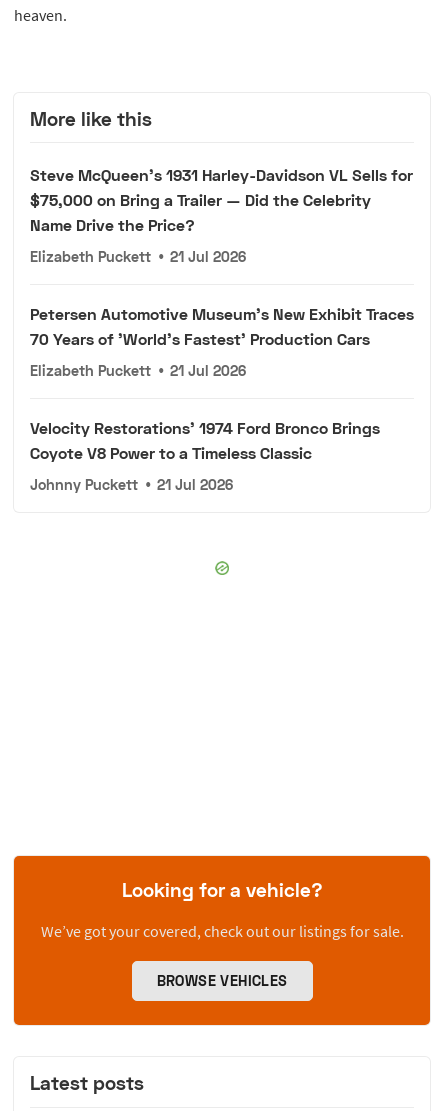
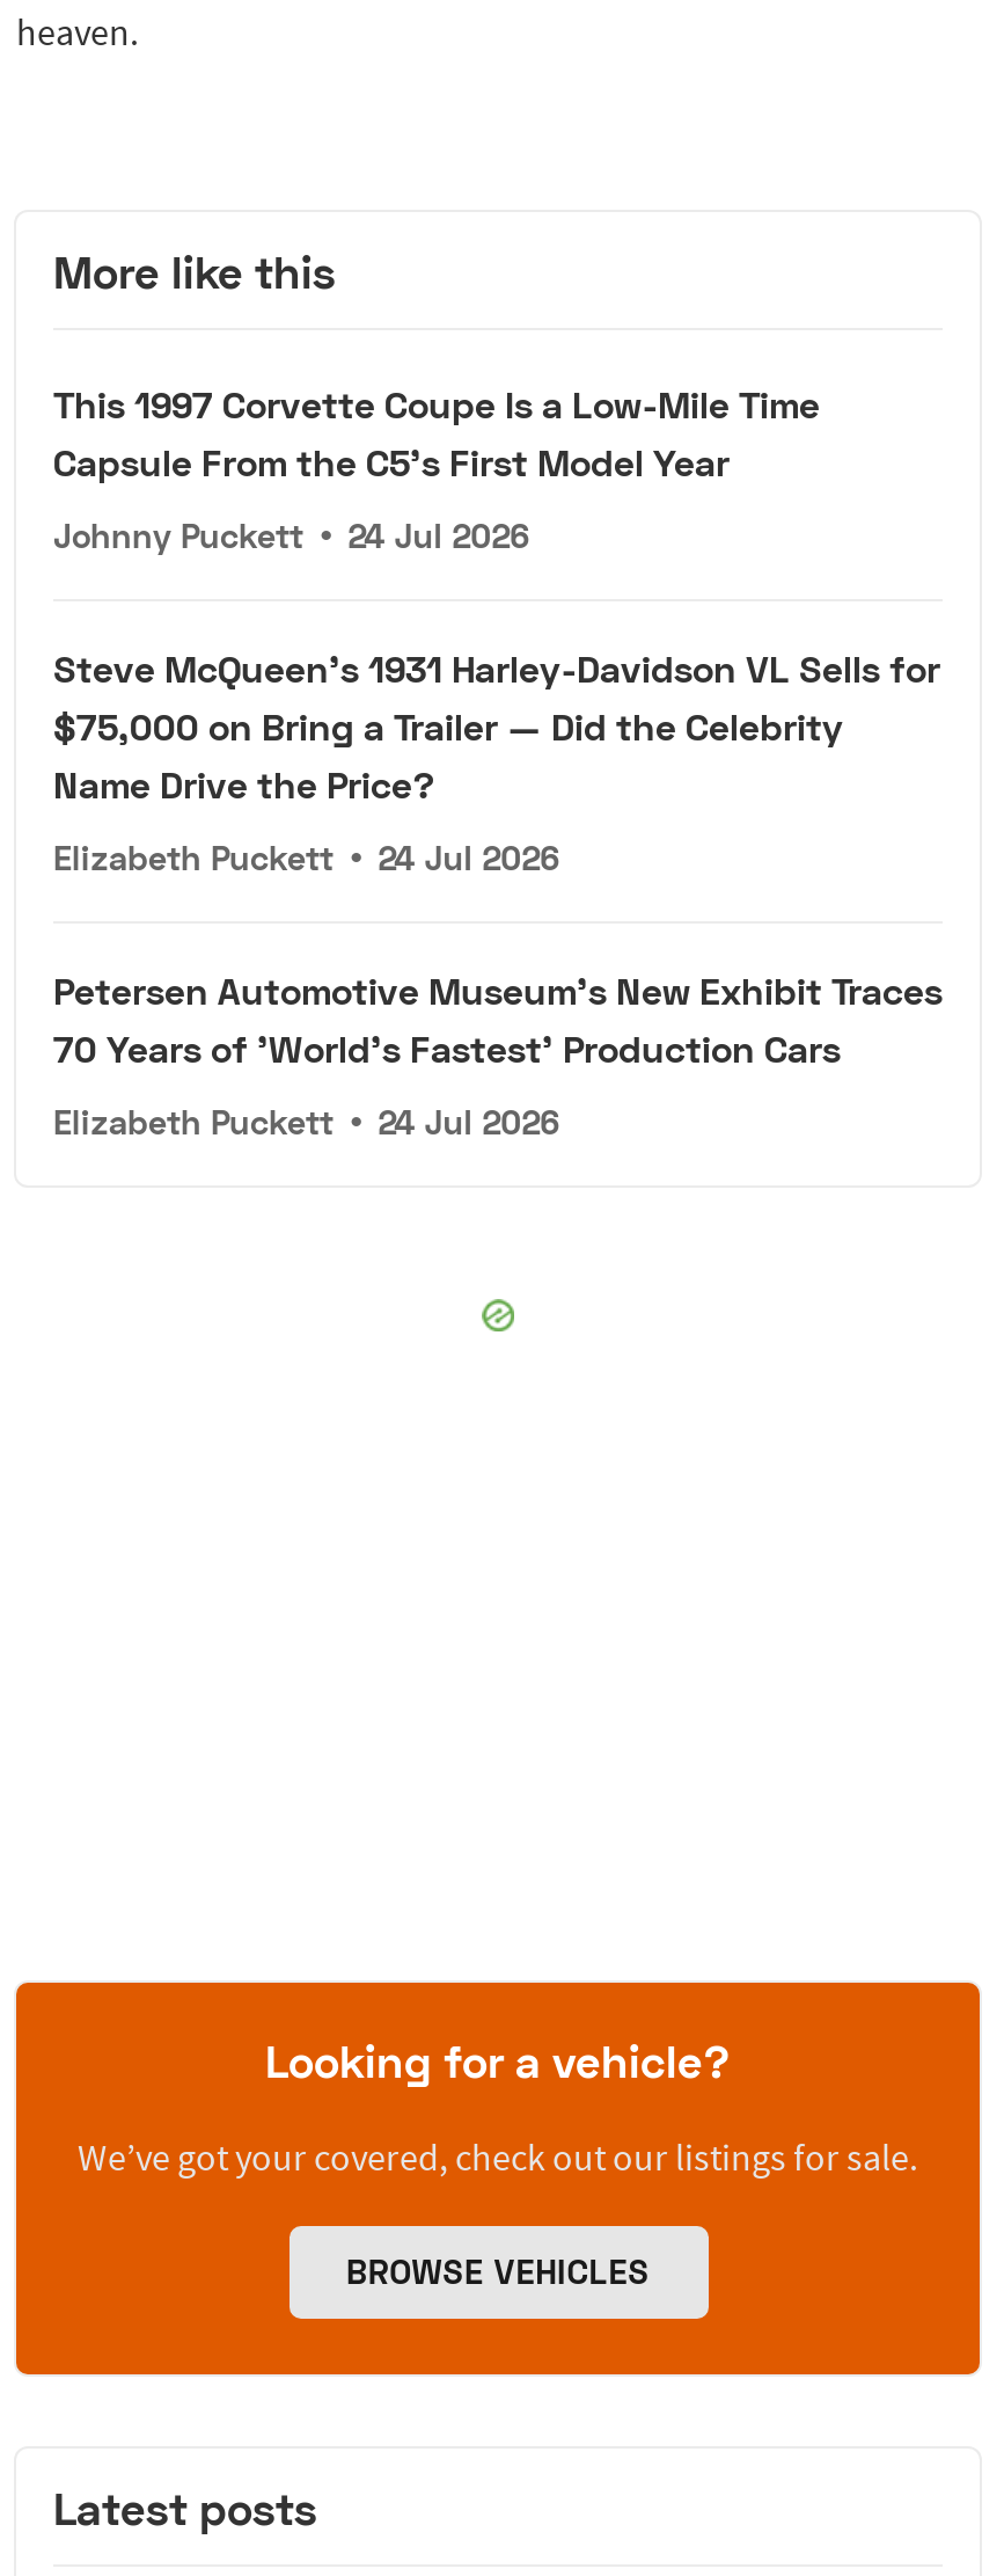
+ This 1997 Corvette Coupe Is a Low-Mile Time
+ Capsule From the C5's First Model Year
+ Johnny Puckett • 24 Jul 2026

moved down: Steve McQueen's 1931 Harley-Davidson VL Sells for | $75,000 on Bring a Trailer — Did the Celebrity | Name Drive the Price?

- Elizabeth Puckett • 21 Jul 2026
+ Elizabeth Puckett • 24 Jul 2026

moved down: Petersen Automotive Museum's New Exhibit Traces | 70 Years of 'World's Fastest' Production Cars

- Elizabeth Puckett • 21 Jul 2026
- Velocity Restorations' 1974 Ford Bronco Brings
- Coyote V8 Power to a Timeless Classic
- Johnny Puckett • 21 Jul 2026
+ Elizabeth Puckett • 24 Jul 2026
